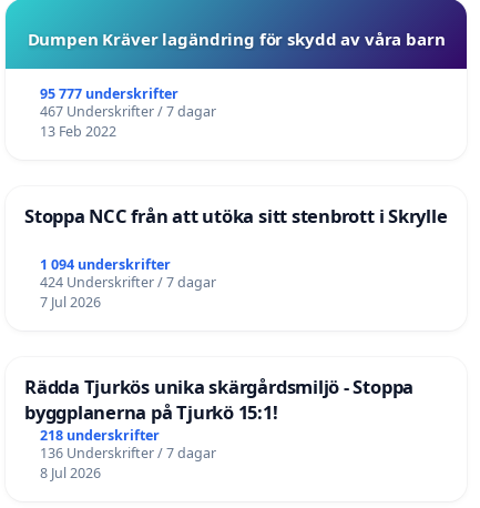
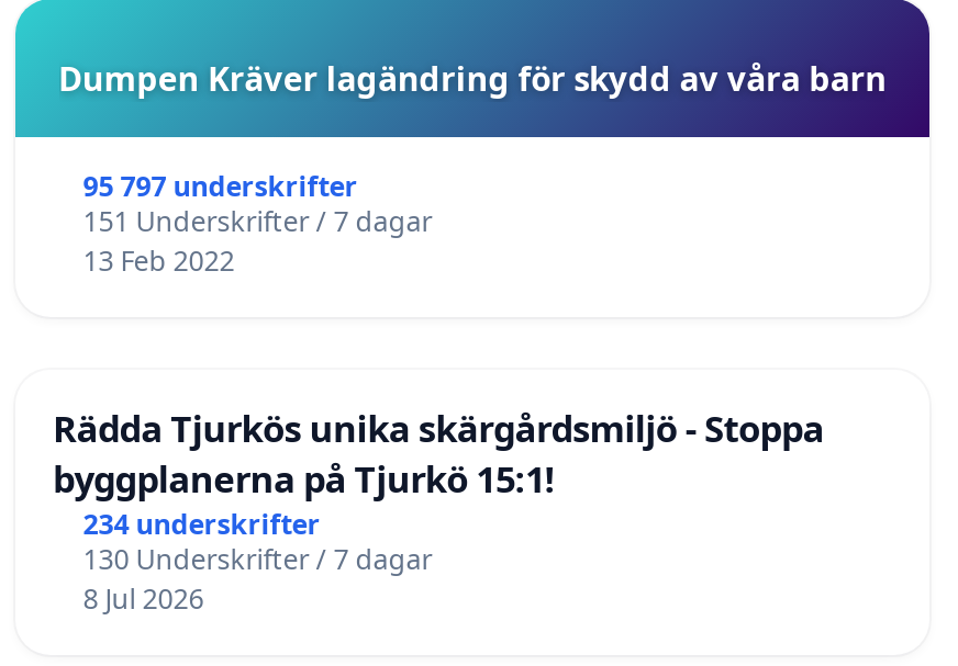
- 95 777 underskrifter
+ 95 797 underskrifter

- 467 Underskrifter / 7 dagar
+ 151 Underskrifter / 7 dagar

- Stoppa NCC från att utöka sitt stenbrott i Skrylle
- 1 094 underskrifter
- 424 Underskrifter / 7 dagar
- 7 Jul 2026

- 218 underskrifter
+ 234 underskrifter

- 136 Underskrifter / 7 dagar
+ 130 Underskrifter / 7 dagar
